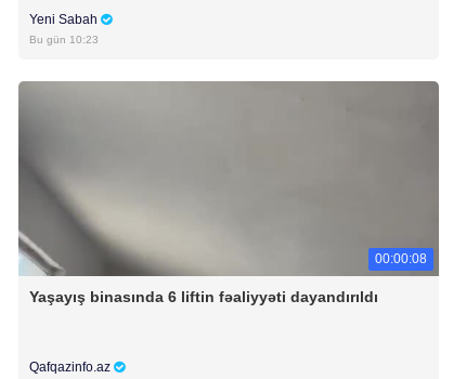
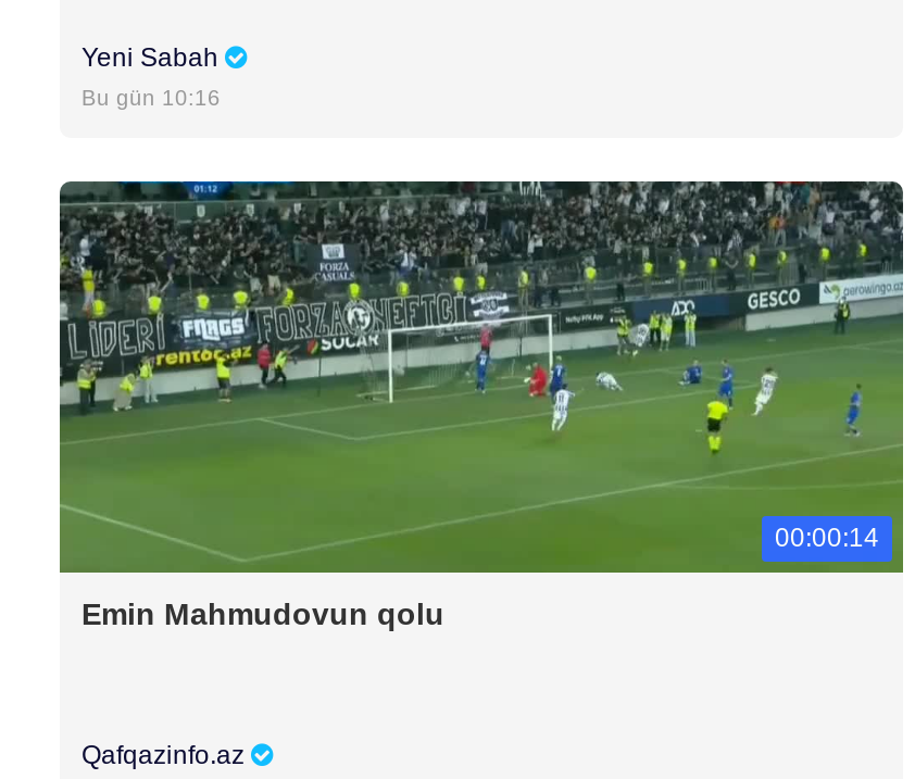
- Bu gün 10:23
+ Bu gün 10:16

- [image]
- 00:00:08
+ [image]
+ 00:00:14

- Yaşayış binasında 6 liftin fəaliyyəti dayandırıldı
+ Emin Mahmudovun qolu
